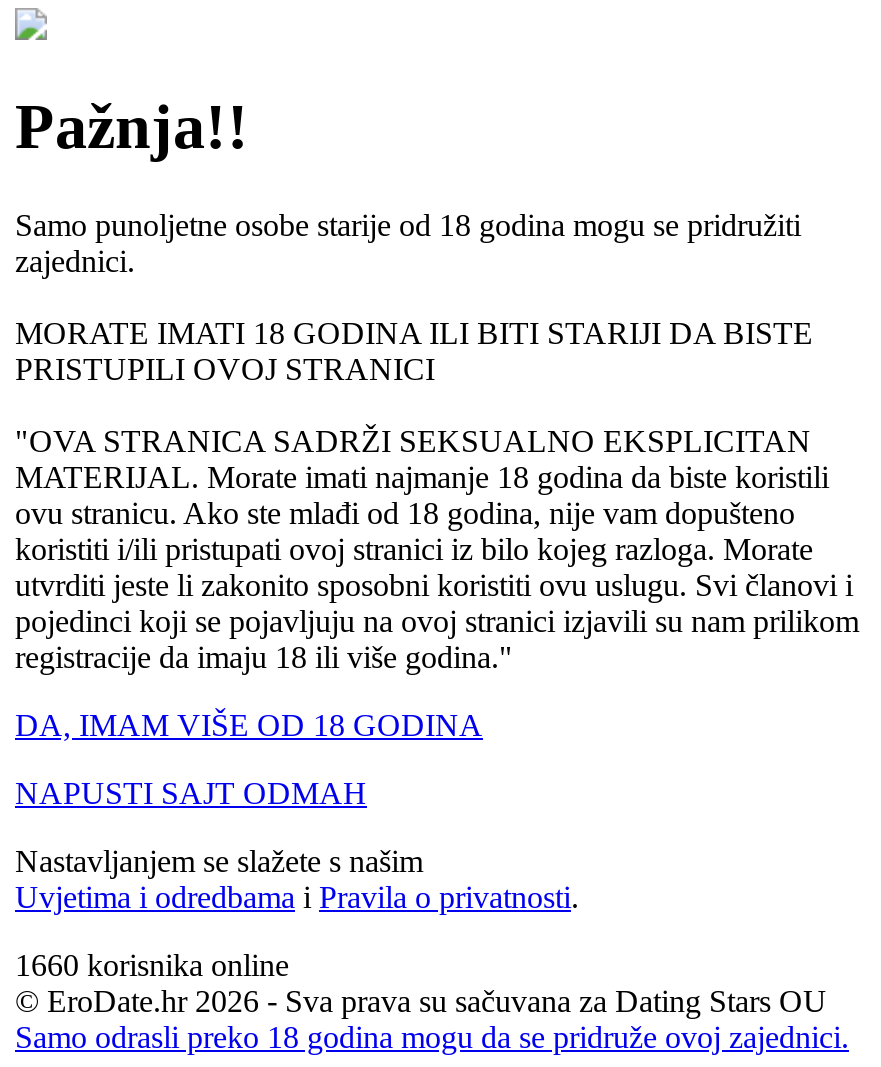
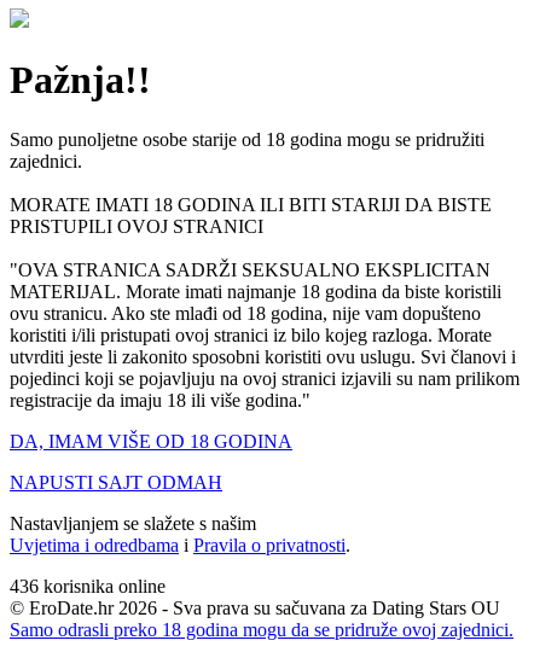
- 1660 korisnika online
+ 436 korisnika online
